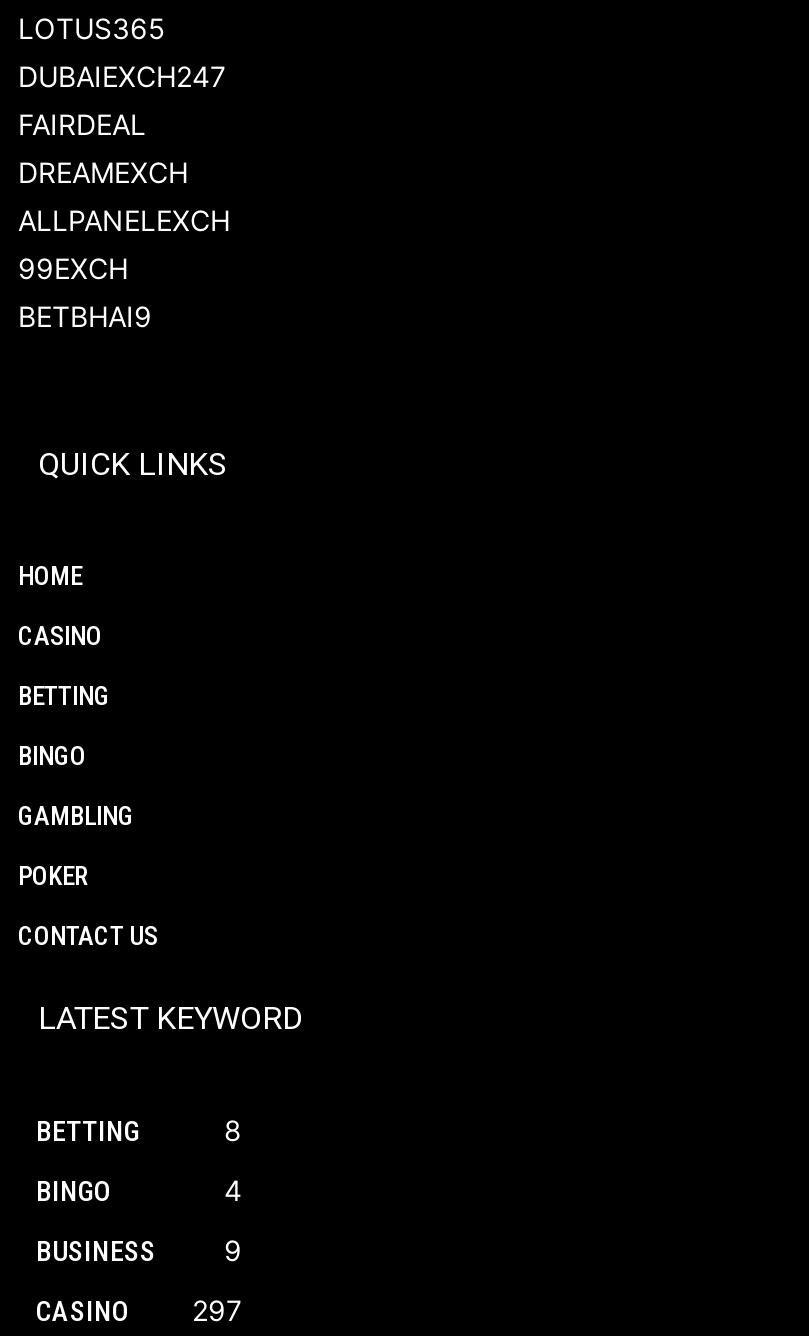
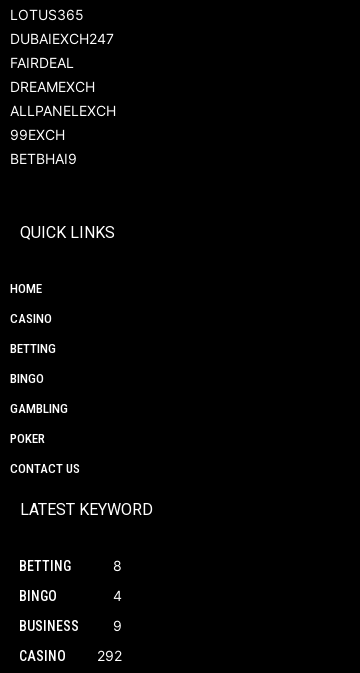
- CASINO 297
+ CASINO 292
